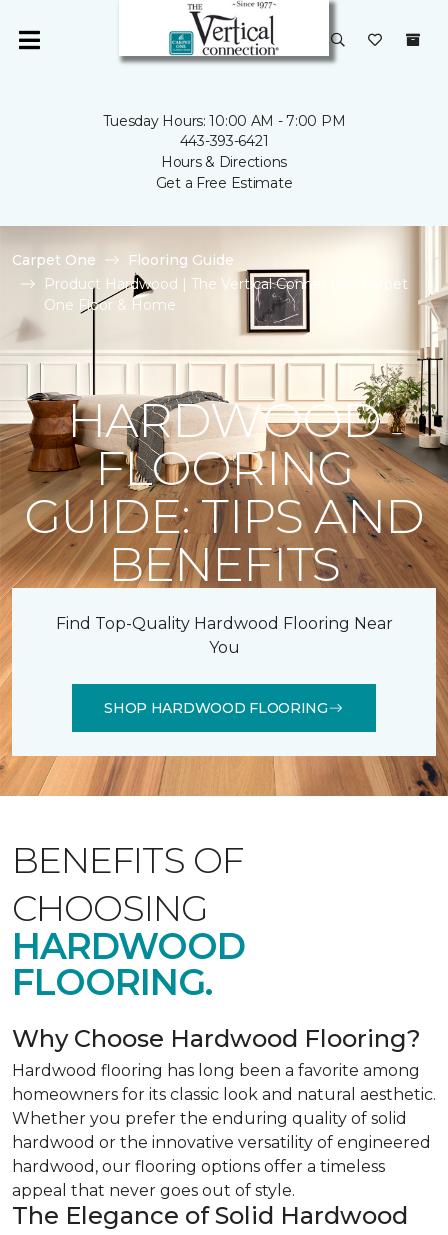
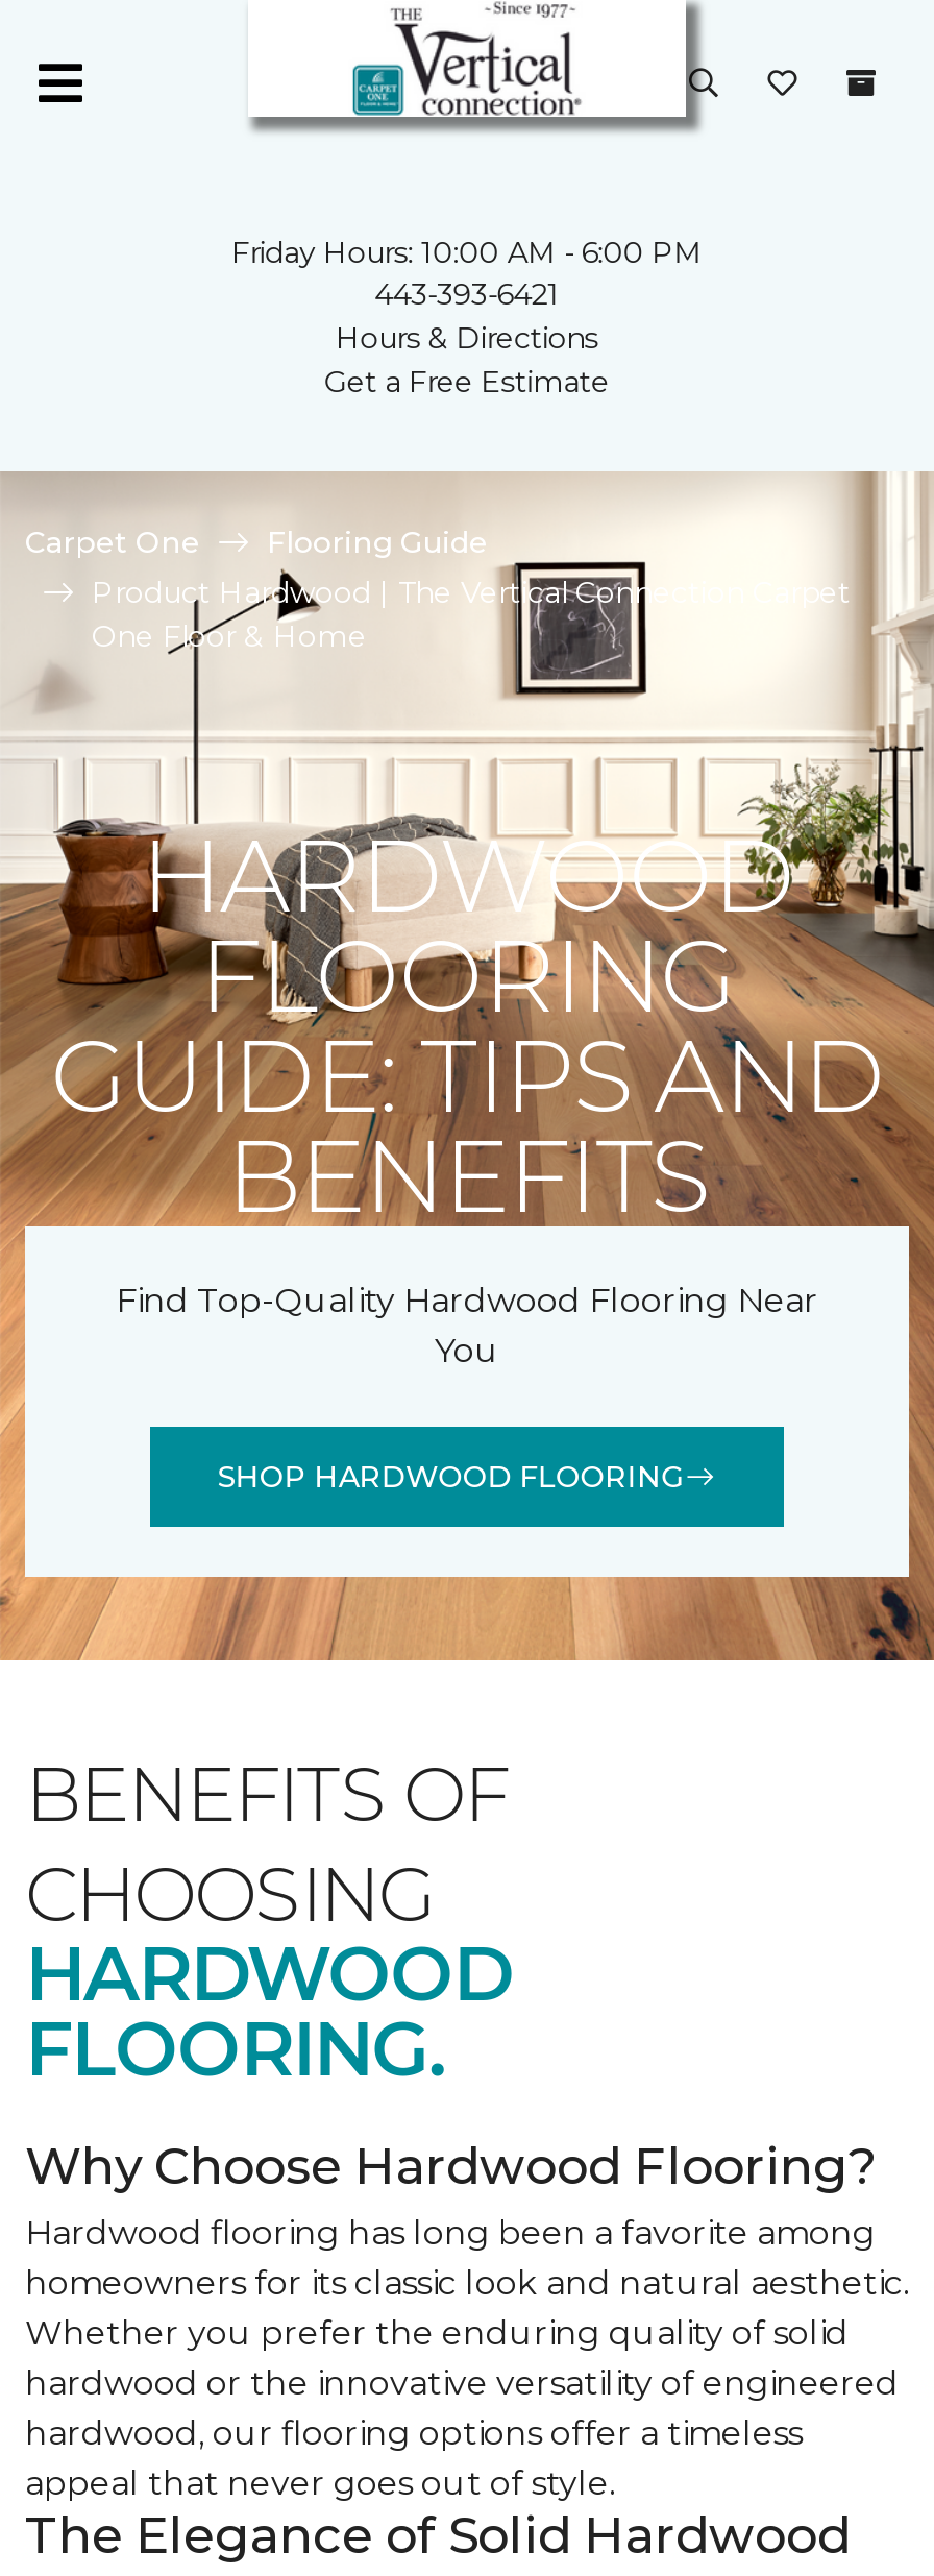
- Tuesday Hours: 10:00 AM - 7:00 PM
+ Friday Hours: 10:00 AM - 6:00 PM
